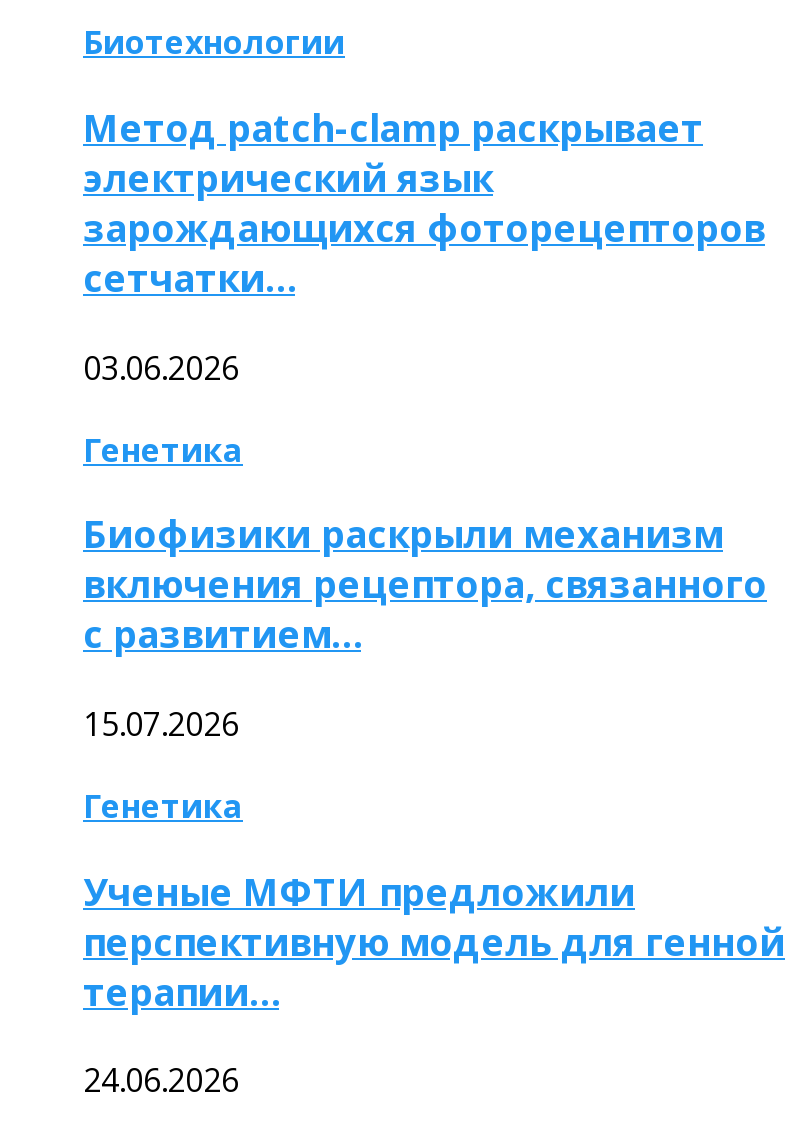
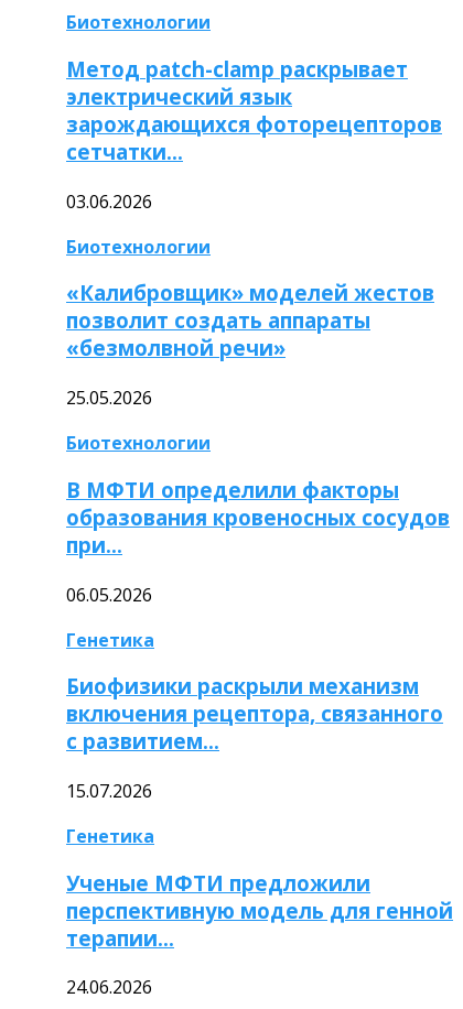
+ Биотехнологии
+ «Калибровщик» моделей жестов
+ позволит создать аппараты
+ «безмолвной речи»
+ 25.05.2026
+ Биотехнологии
+ В МФТИ определили факторы
+ образования кровеносных сосудов
+ при…
+ 06.05.2026
